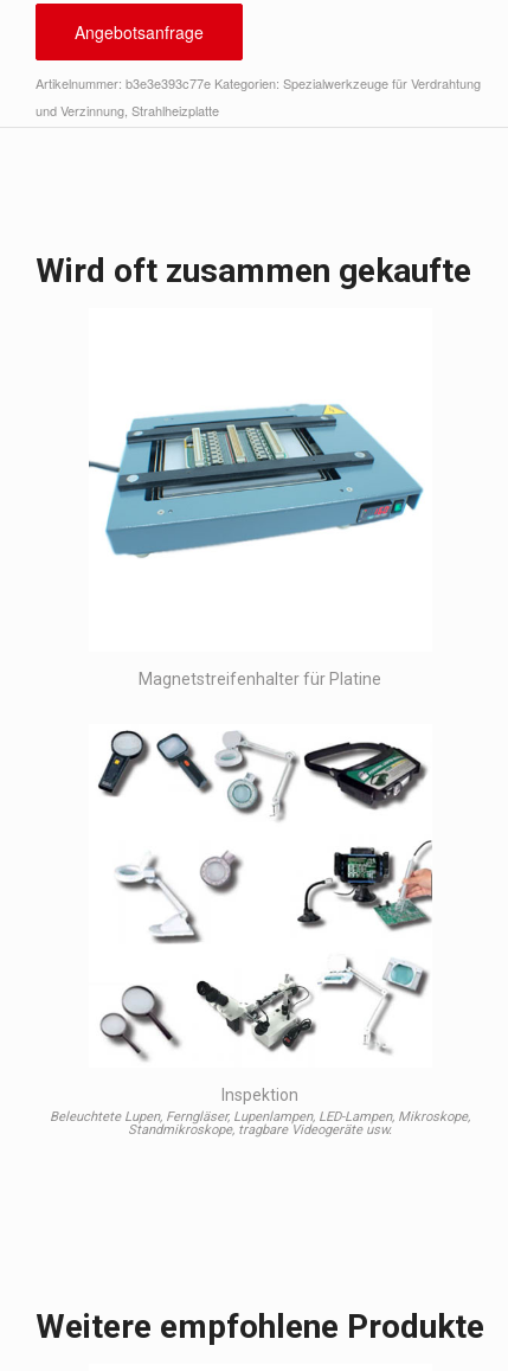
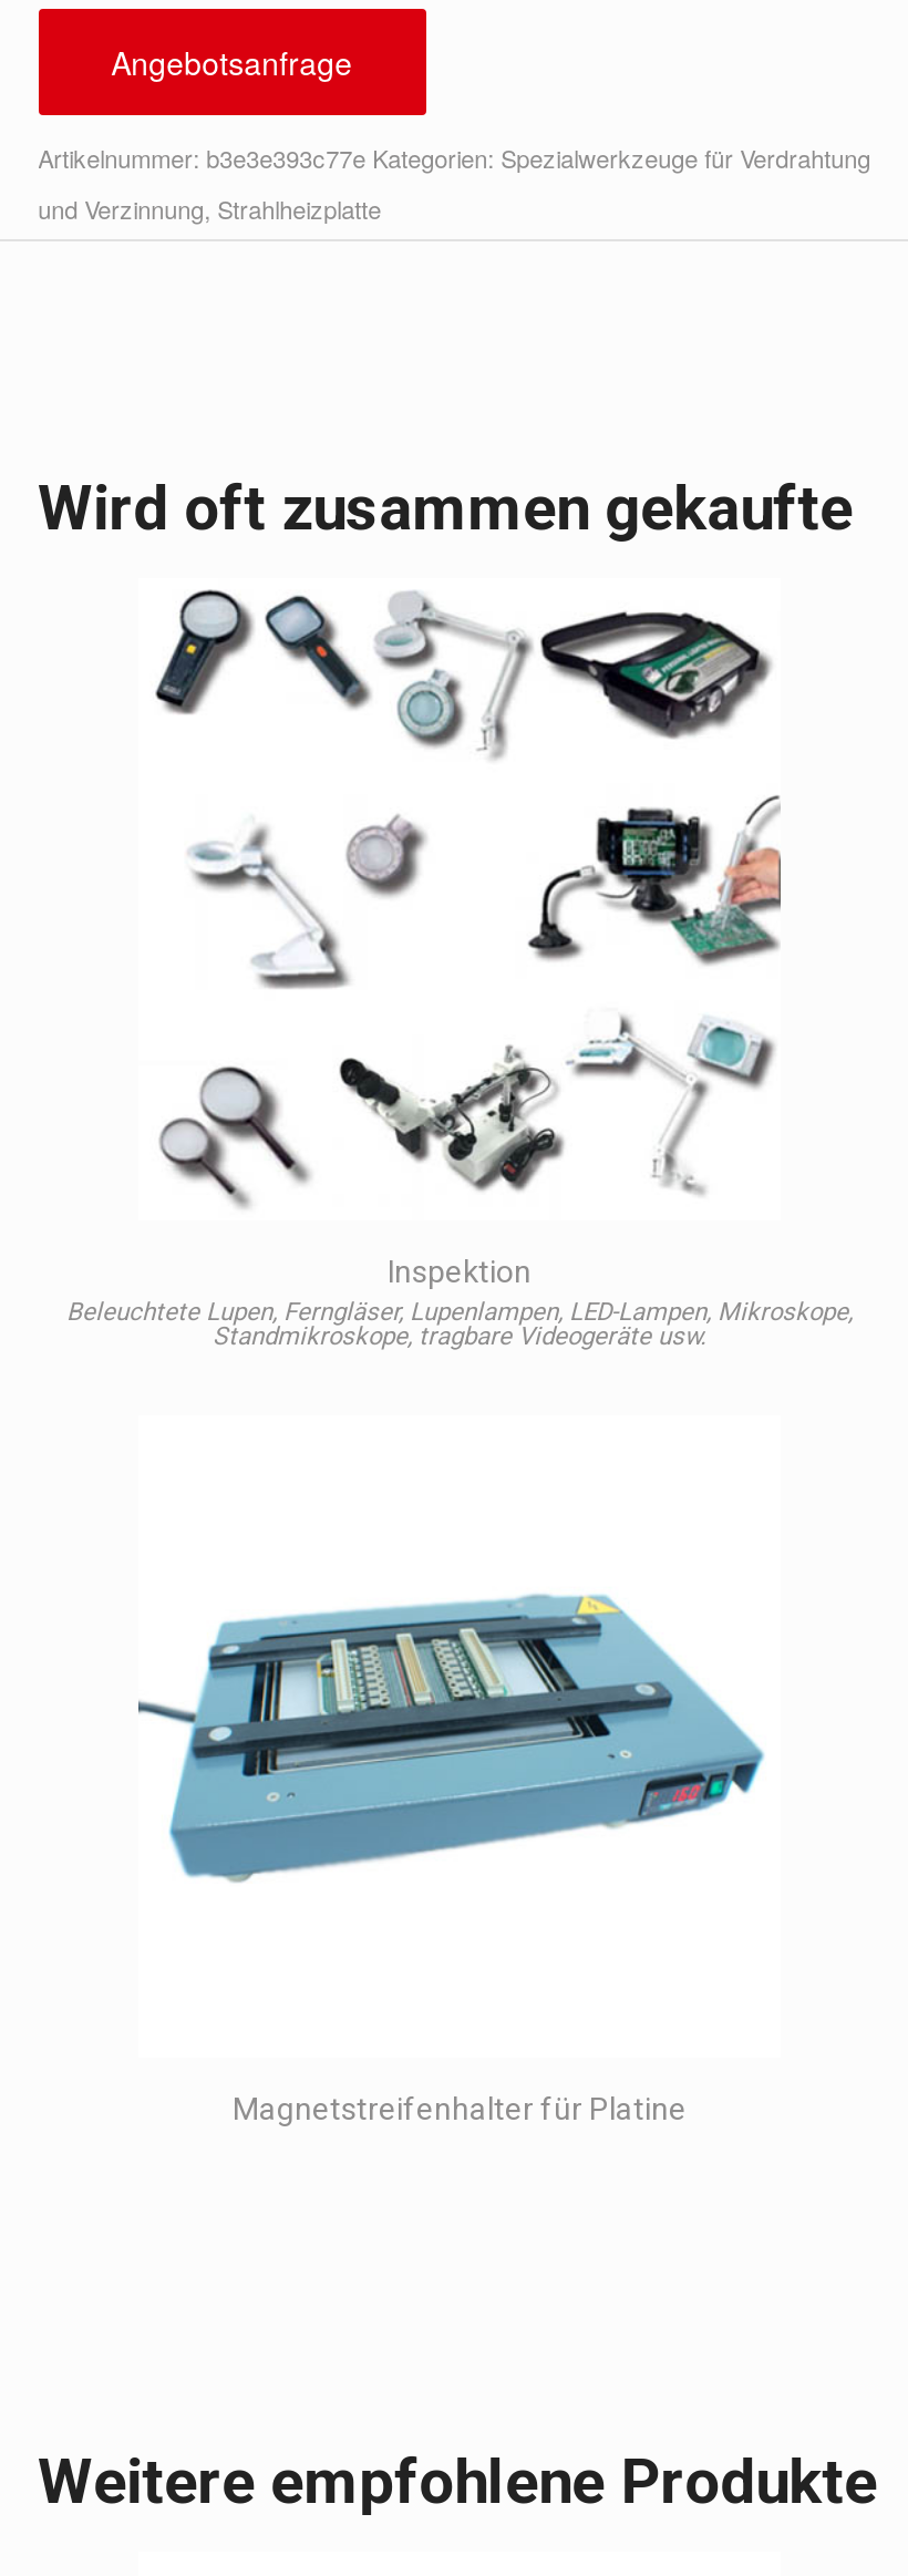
moved down: [image]

moved down: Magnetstreifenhalter für Platine

moved up: [image]

moved up: [image]

moved up: [image]

moved up: [image] | Inspektion | Beleuchtete Lupen, Ferngläser, Lupenlampen, LED-Lampen, Mikroskope, | Standmikroskope, tragbare Videogeräte usw.
